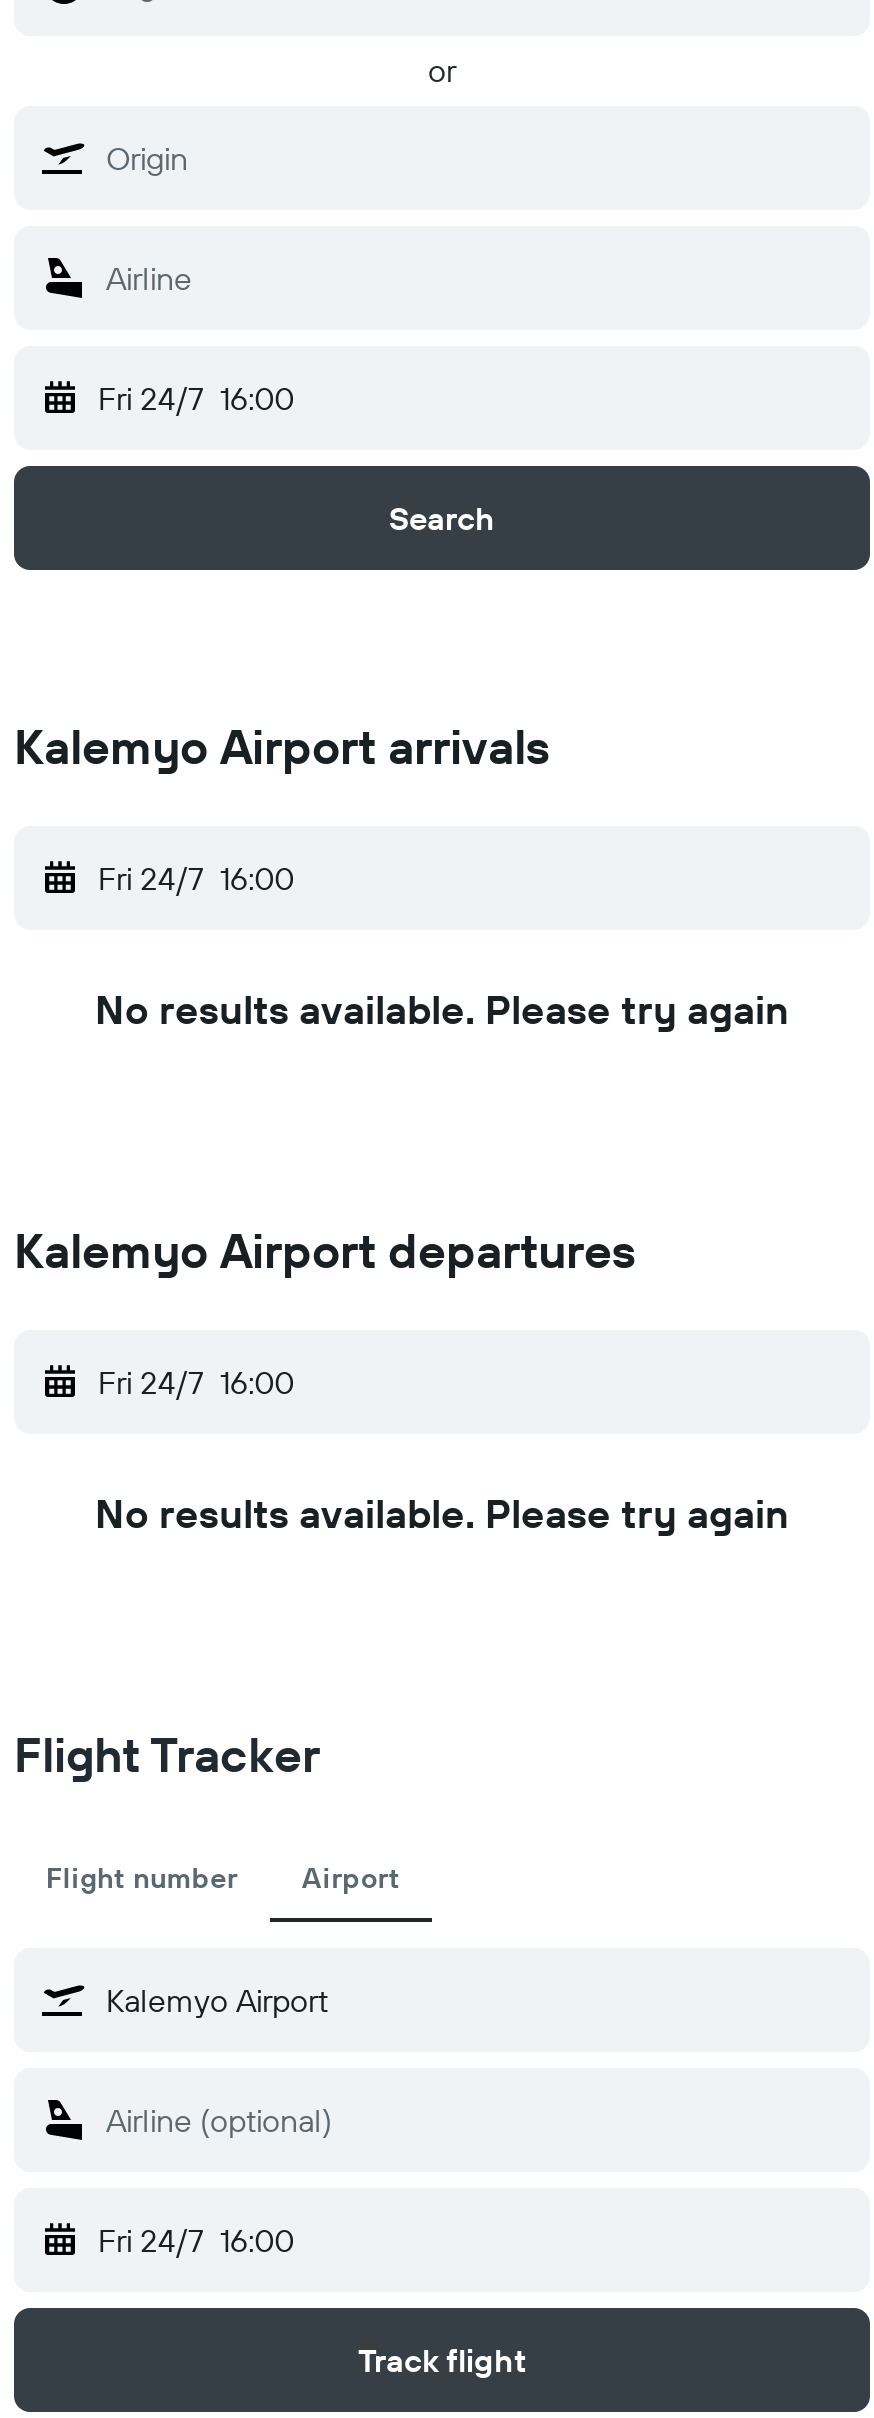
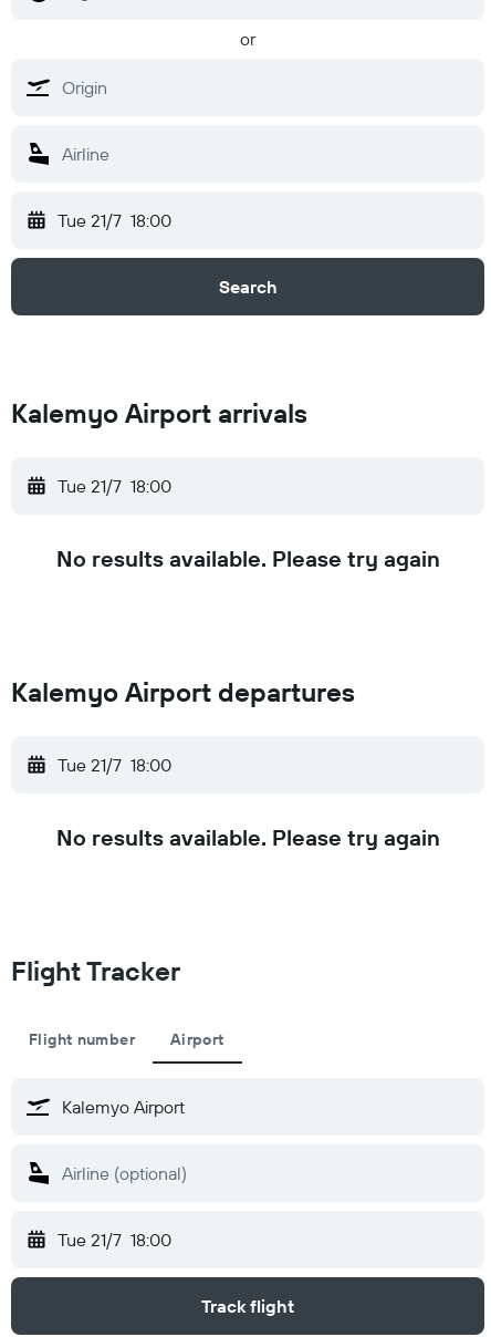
- Fri 24/7 16:00
+ Tue 21/7 18:00

- Fri 24/7 16:00
+ Tue 21/7 18:00

- Fri 24/7 16:00
+ Tue 21/7 18:00

- Fri 24/7 16:00
+ Tue 21/7 18:00
